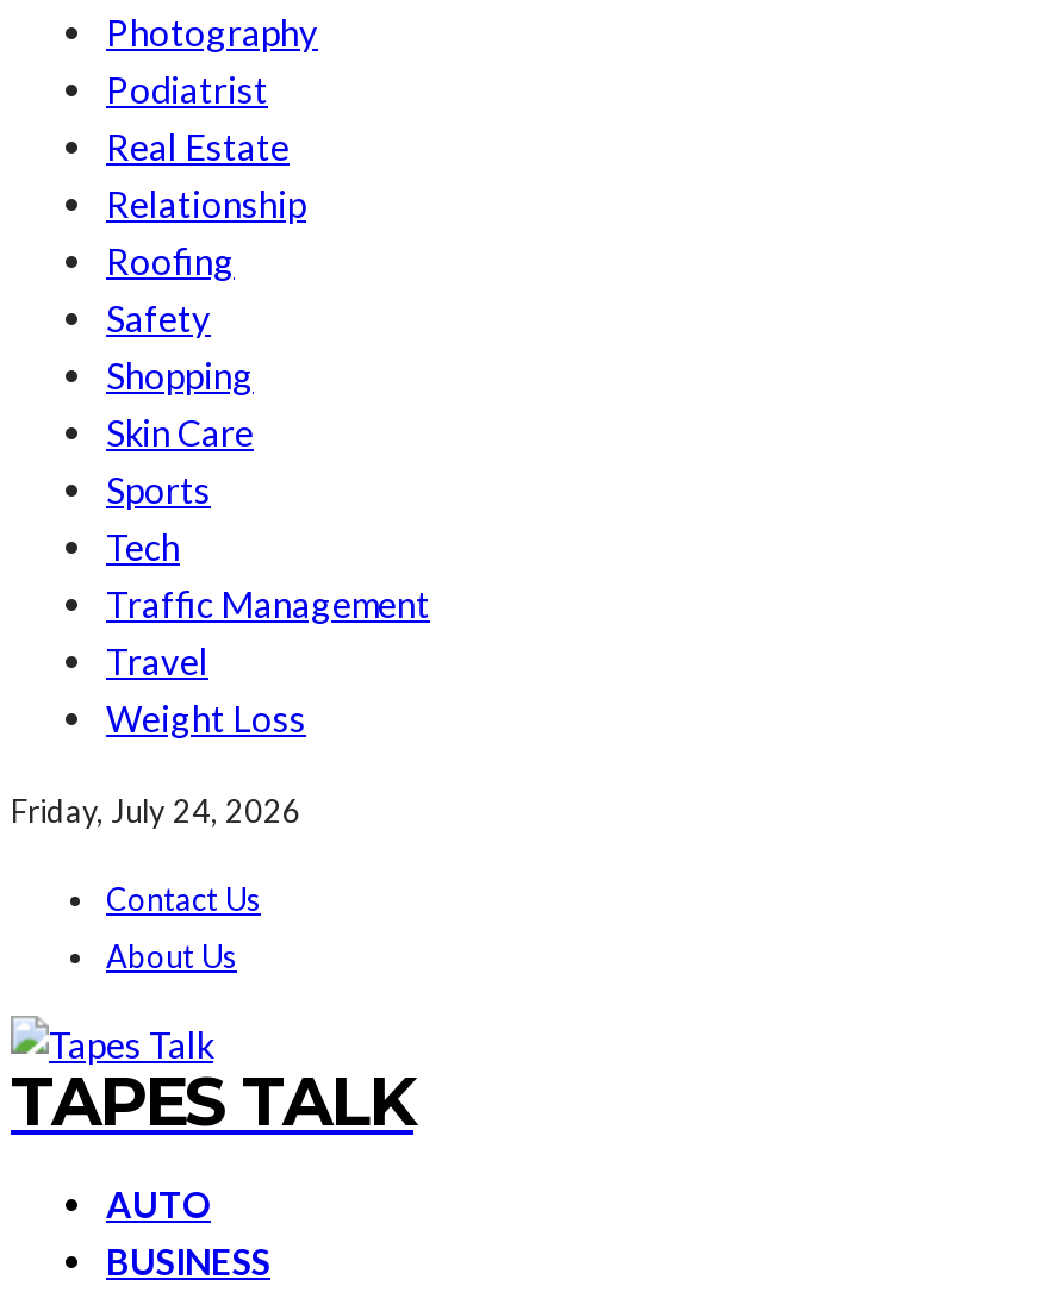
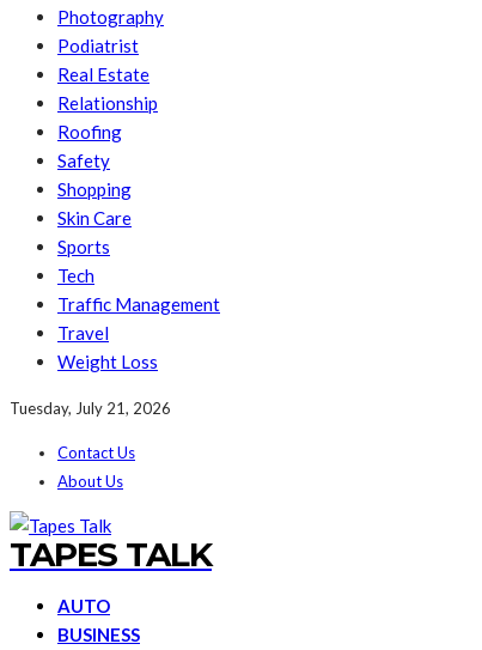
- Friday, July 24, 2026
+ Tuesday, July 21, 2026
